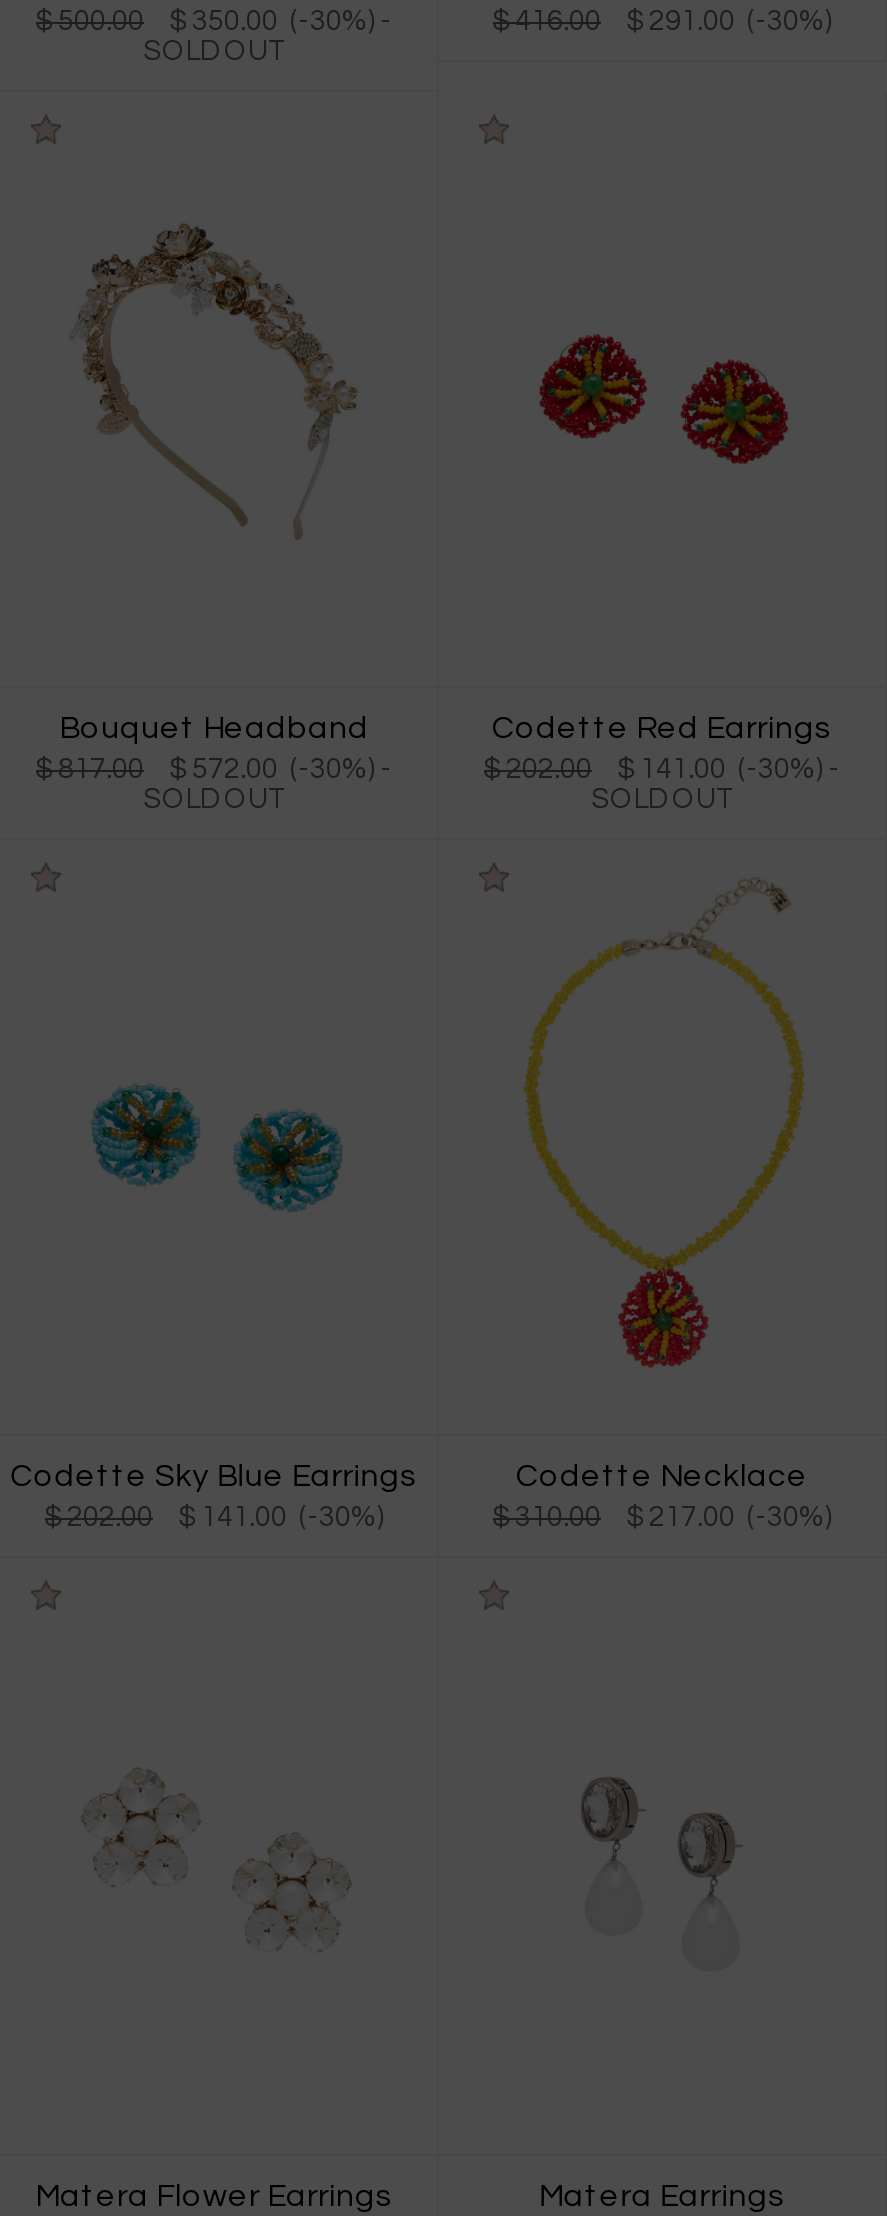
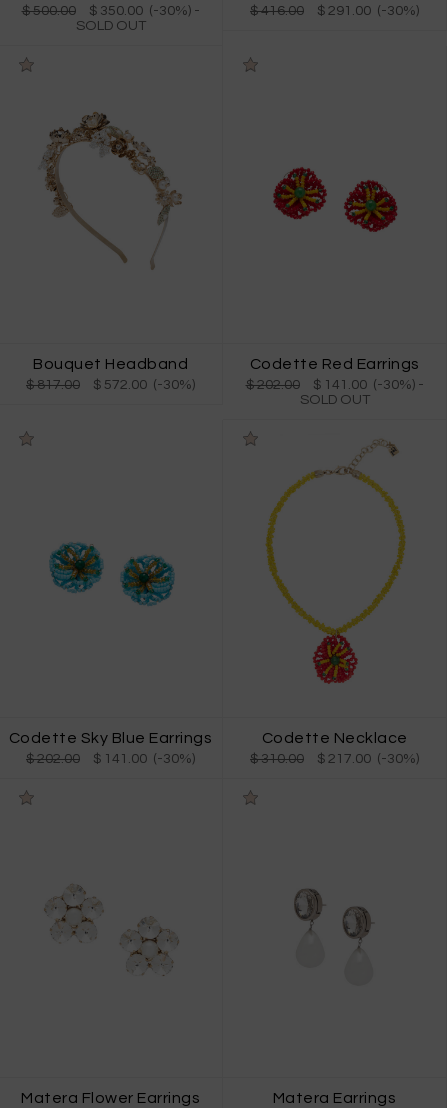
- $ 572.00 (-30%) -
- SOLD OUT
+ $ 572.00 (-30%)
